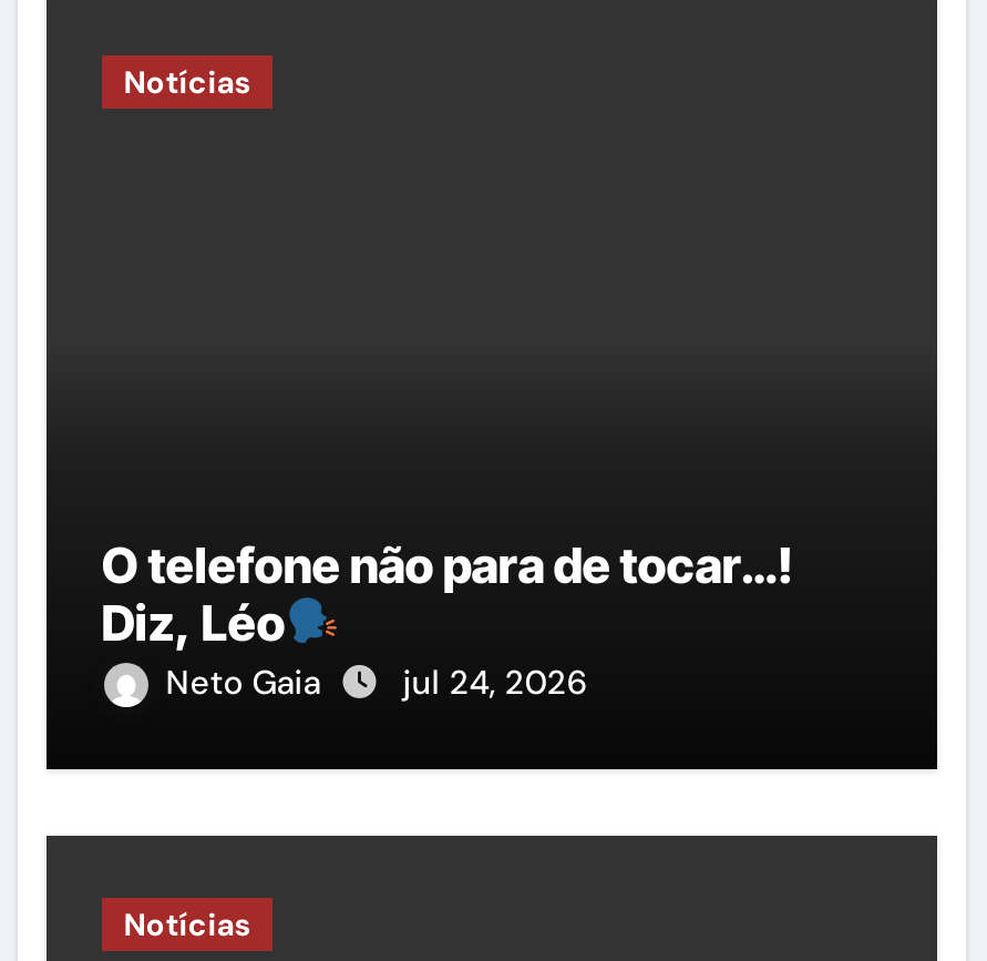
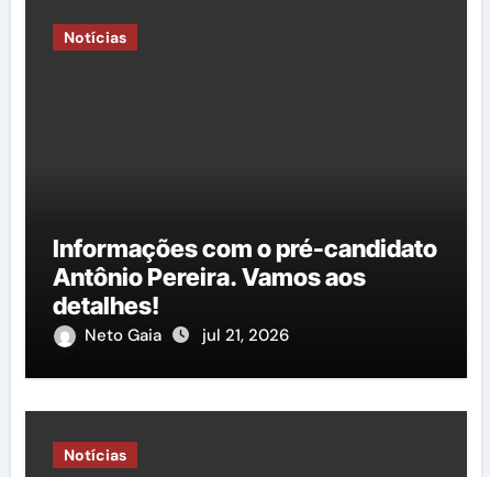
- O telefone não para de tocar…!
- Diz, Léo
+ Informações com o pré-candidato
+ Antônio Pereira. Vamos aos
+ detalhes!

- Neto Gaia jul 24, 2026
+ Neto Gaia jul 21, 2026
